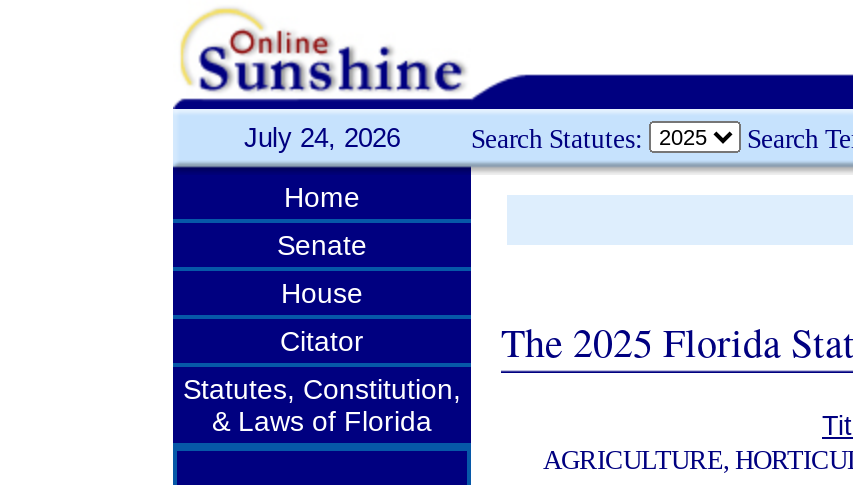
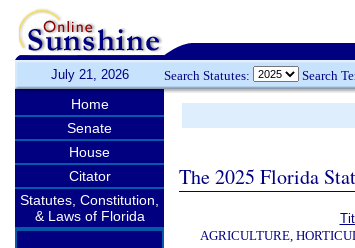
- July 24, 2026
+ July 21, 2026
